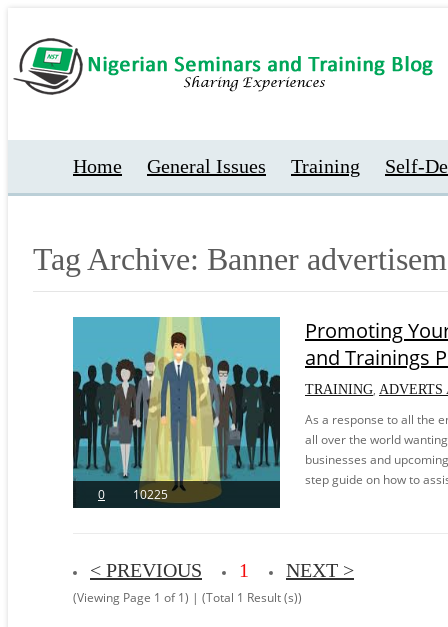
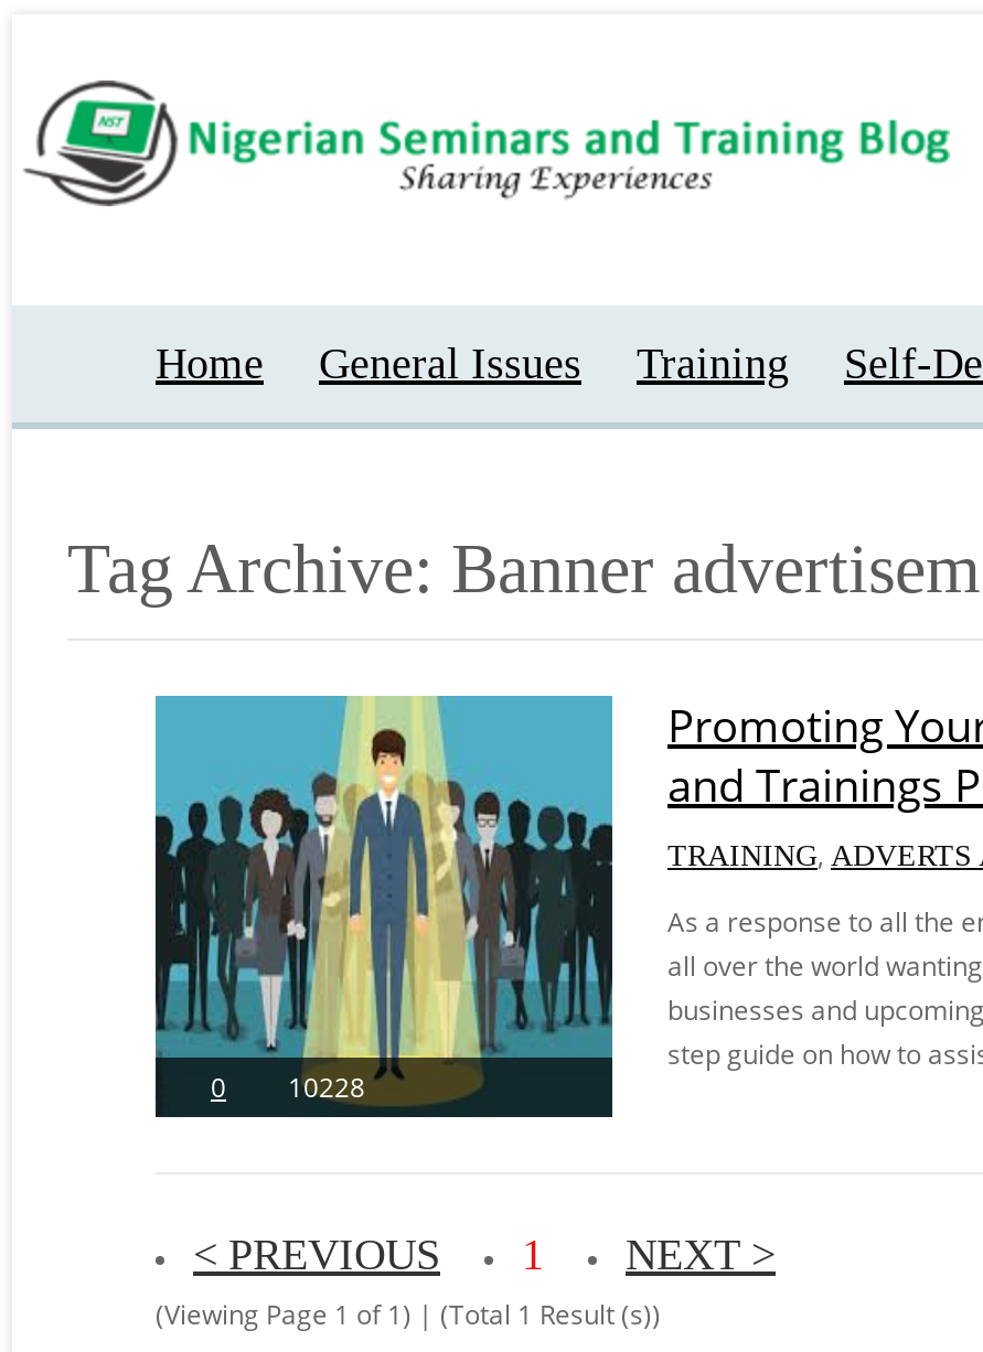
- 0 10225
+ 0 10228
